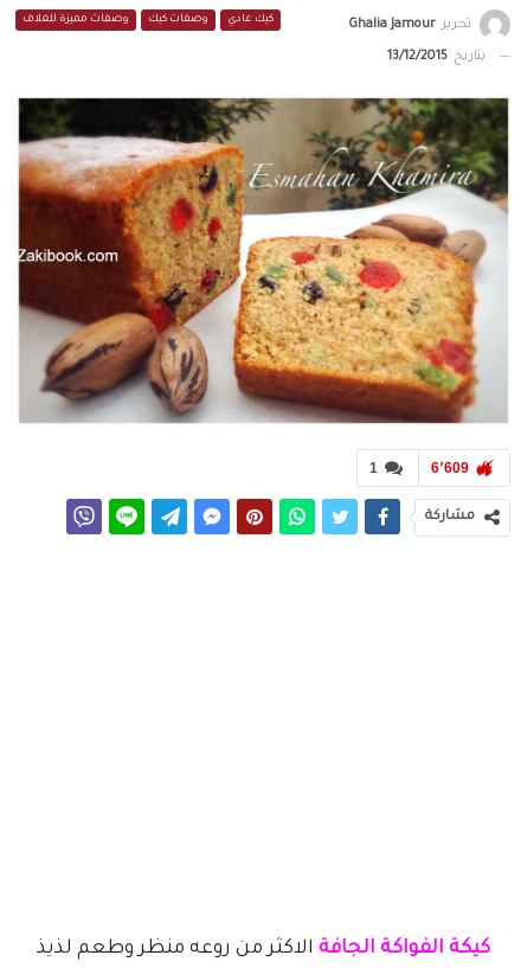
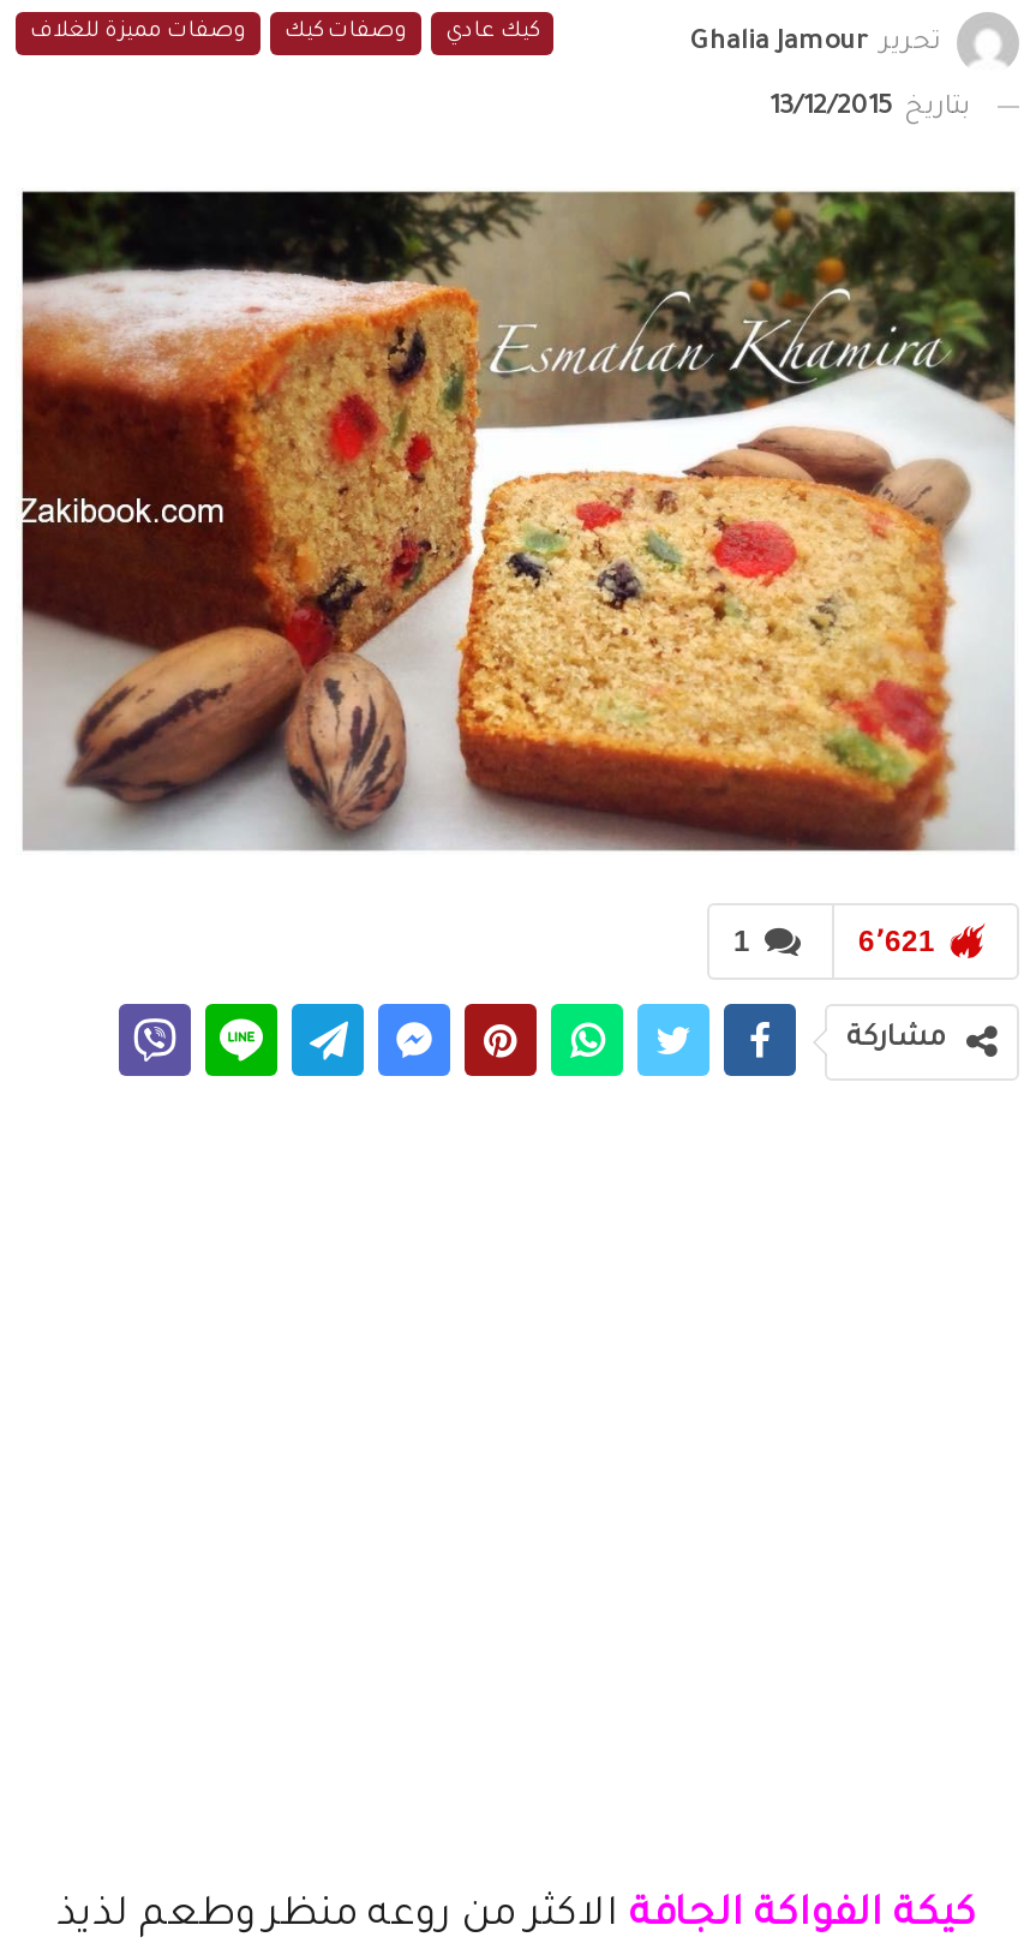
- 6٬609
+ 6٬621
